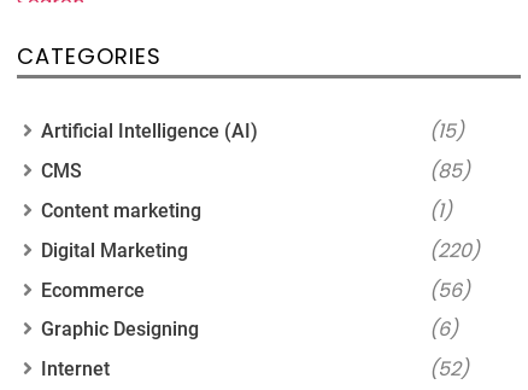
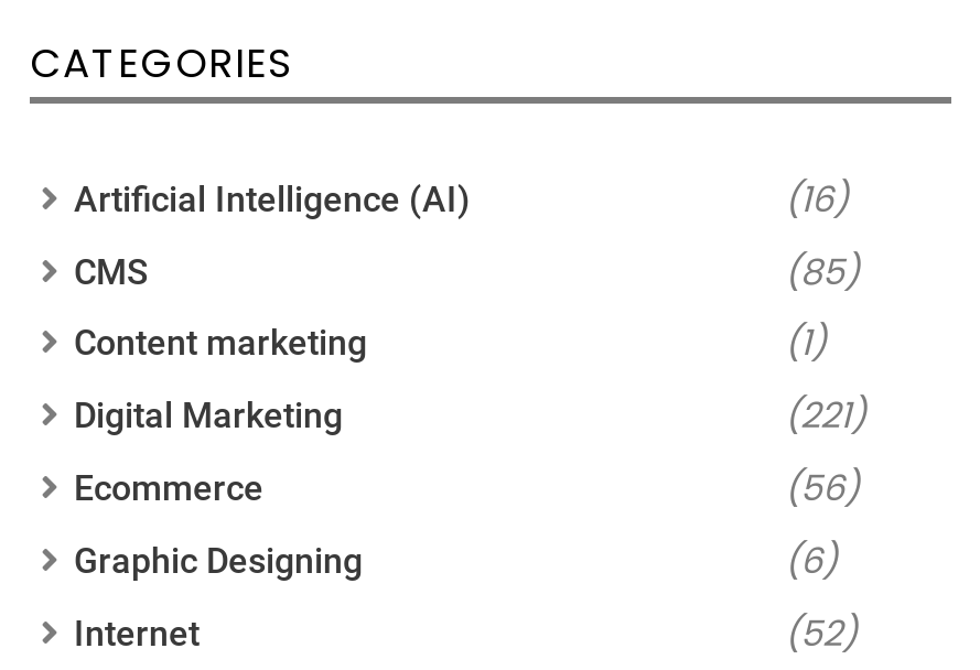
- (15)
+ (16)

- (220)
+ (221)
